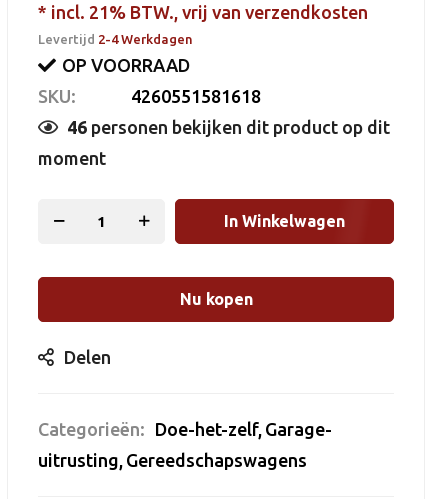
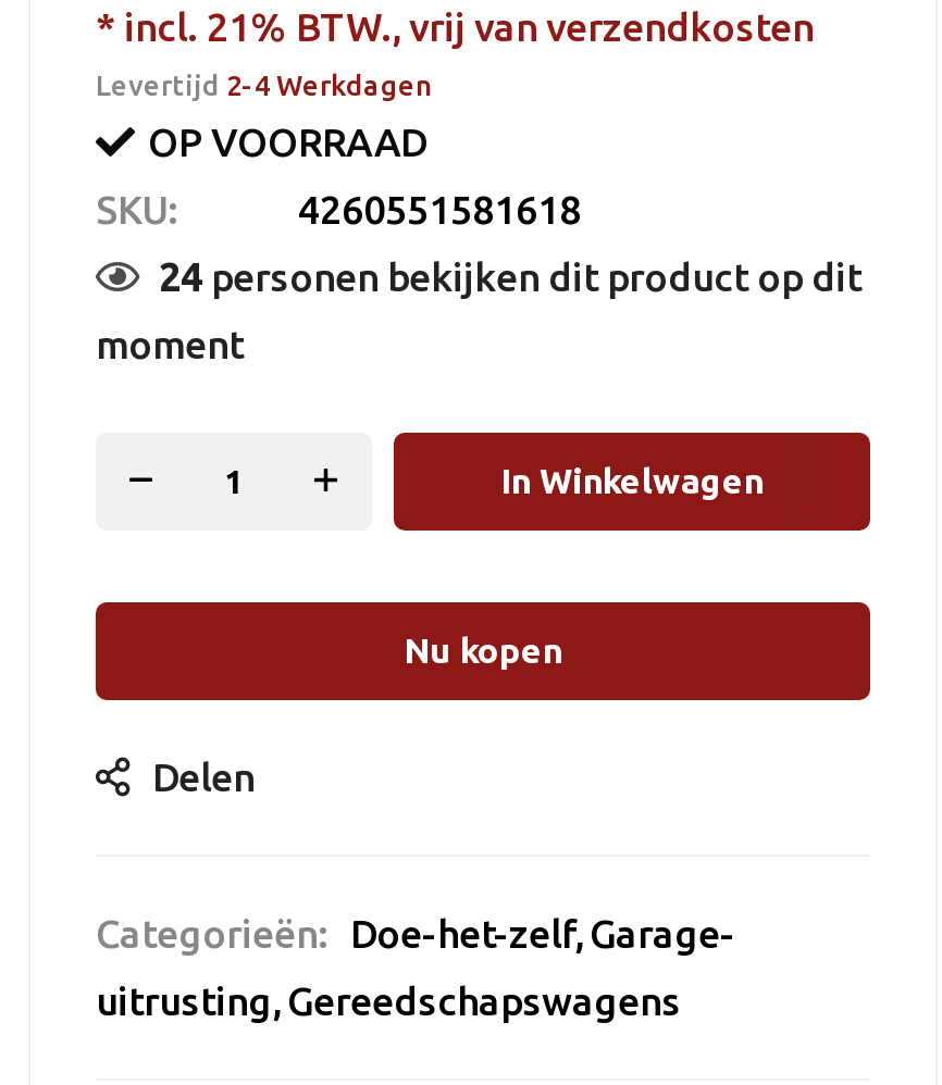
- 46 personen bekijken dit product op dit
+ 24 personen bekijken dit product op dit
